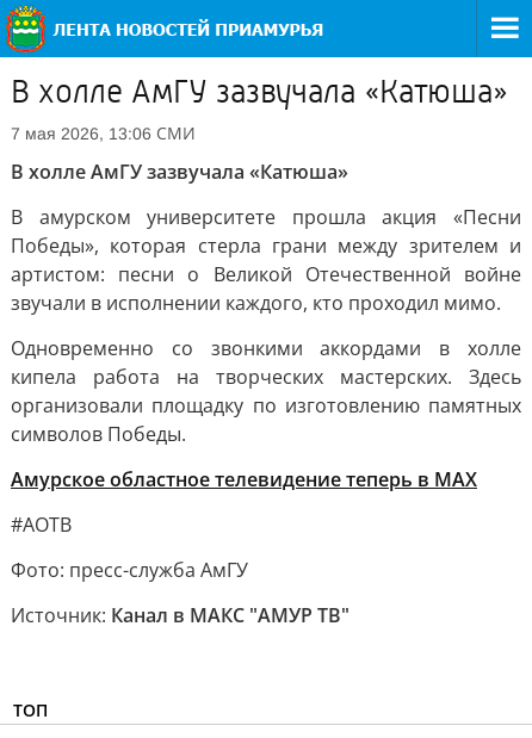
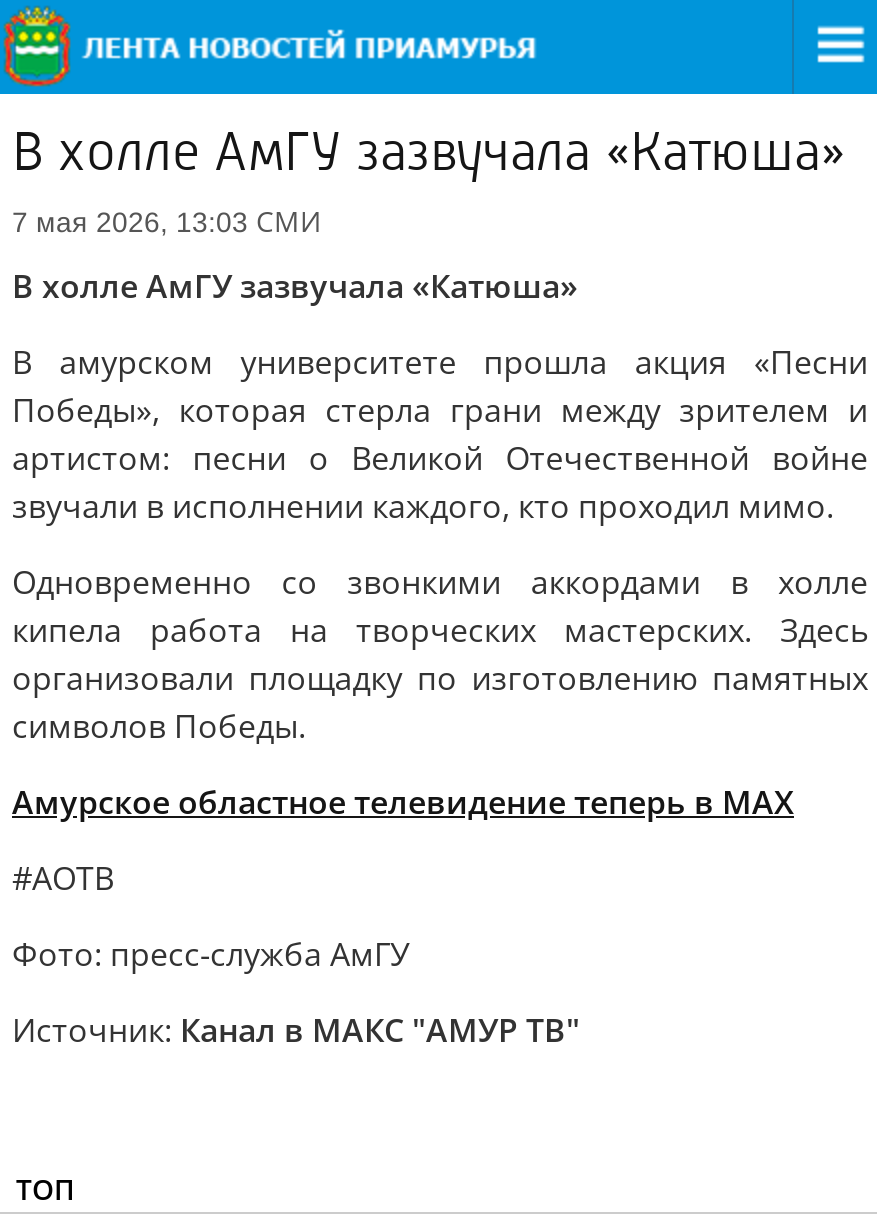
- 7 мая 2026, 13:06 СМИ
+ 7 мая 2026, 13:03 СМИ
